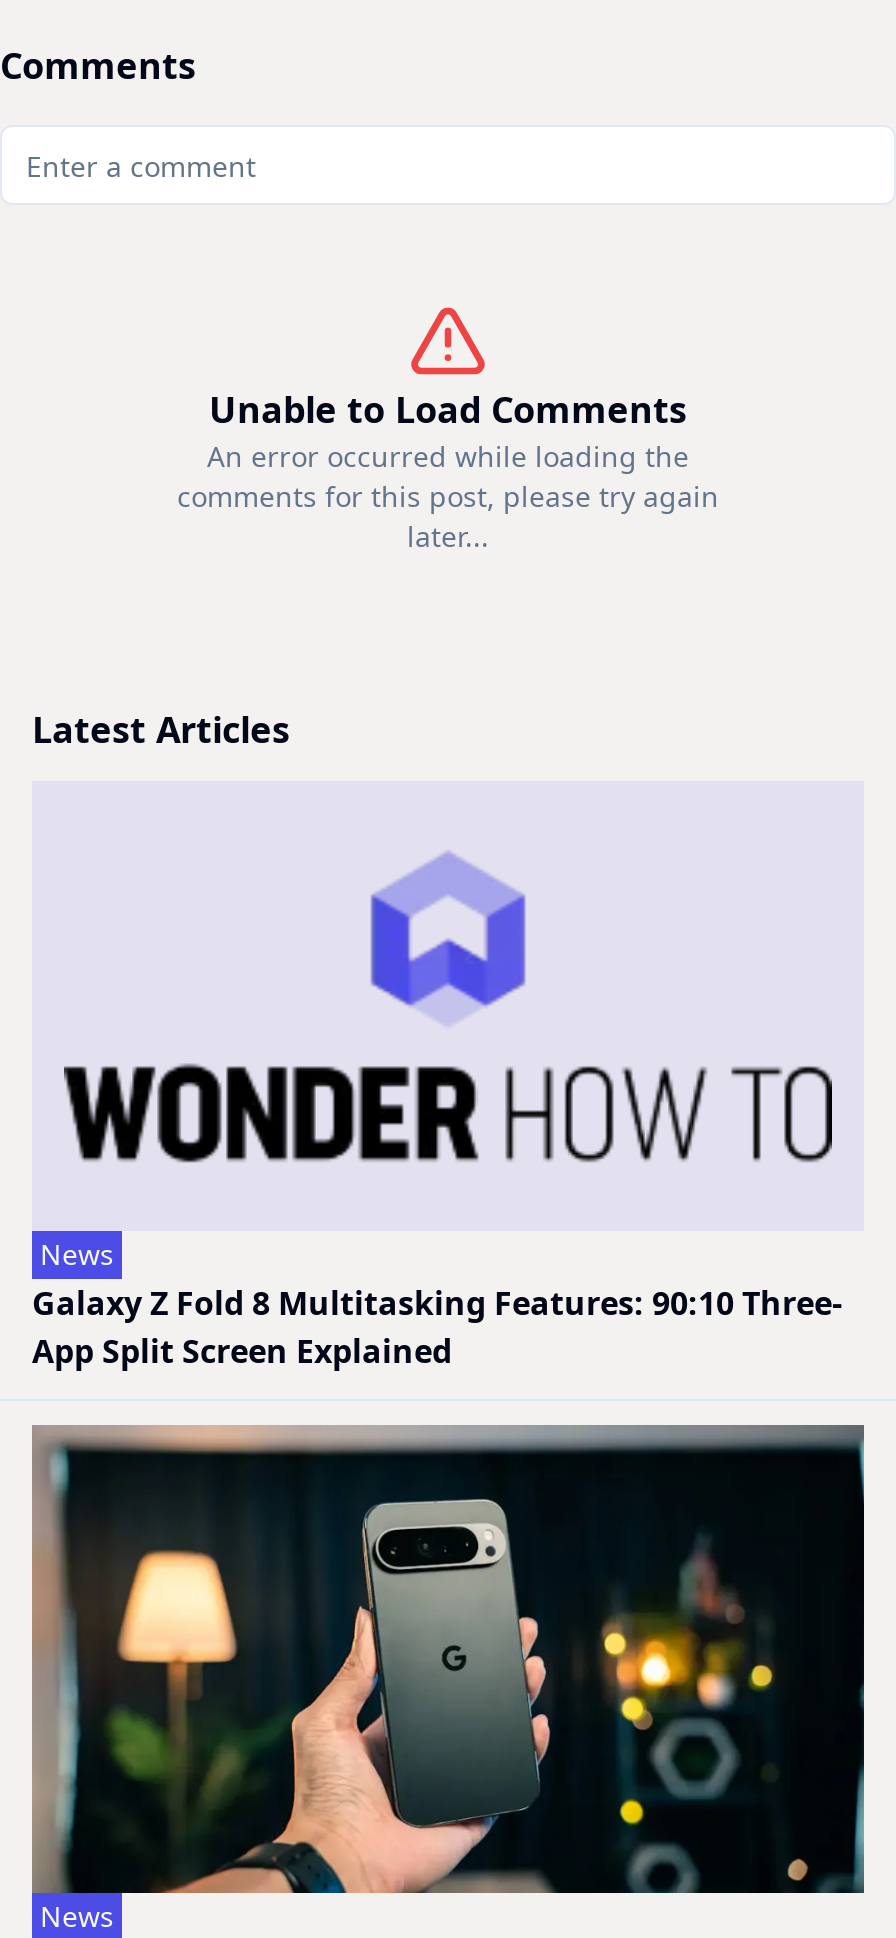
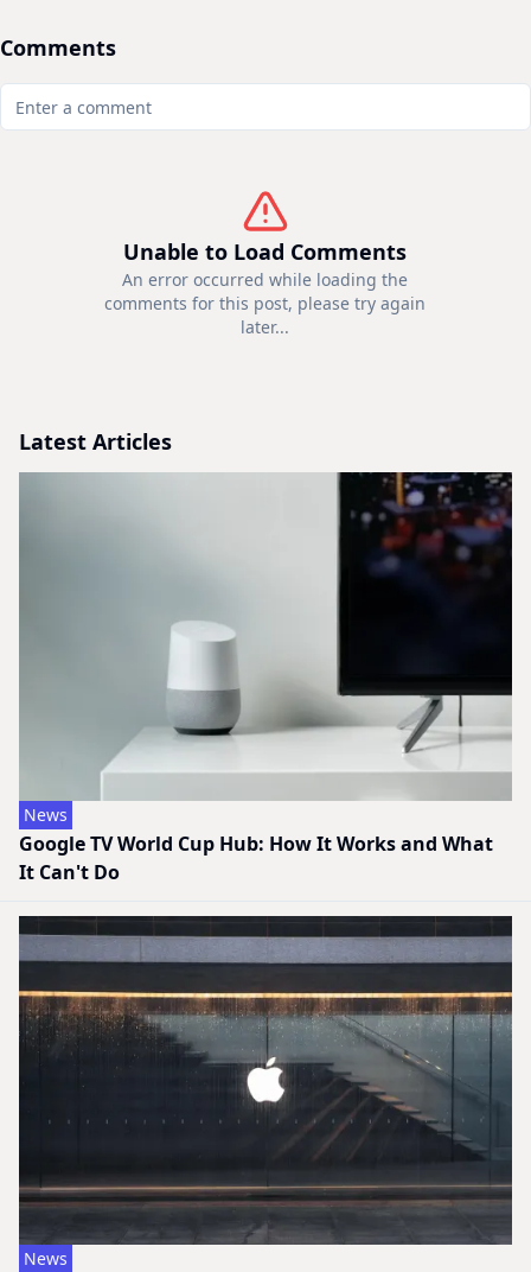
- [image]
+ [image]

- Galaxy Z Fold 8 Multitasking Features: 90:10 Three-
- App Split Screen Explained
+ Google TV World Cup Hub: How It Works and What
+ It Can't Do

- [image]
+ [image]
